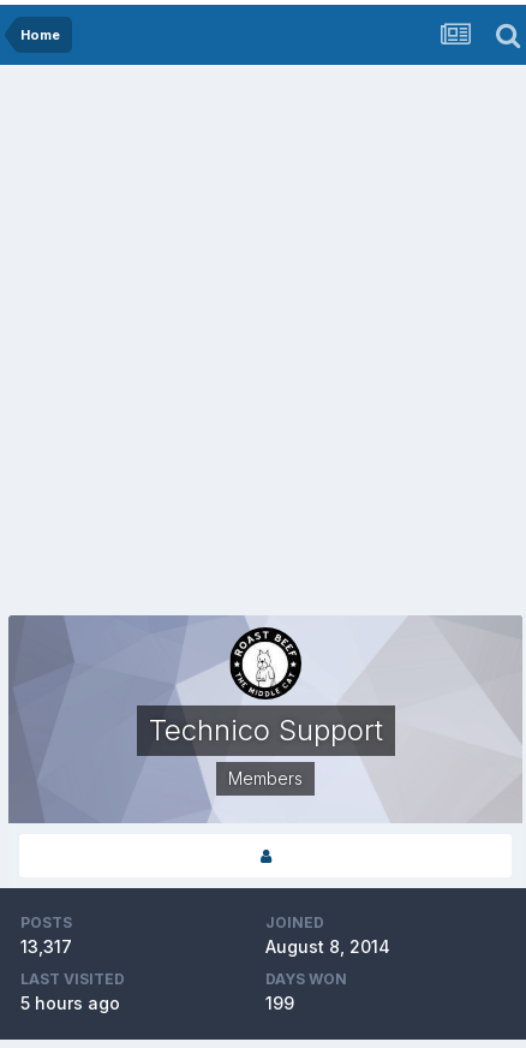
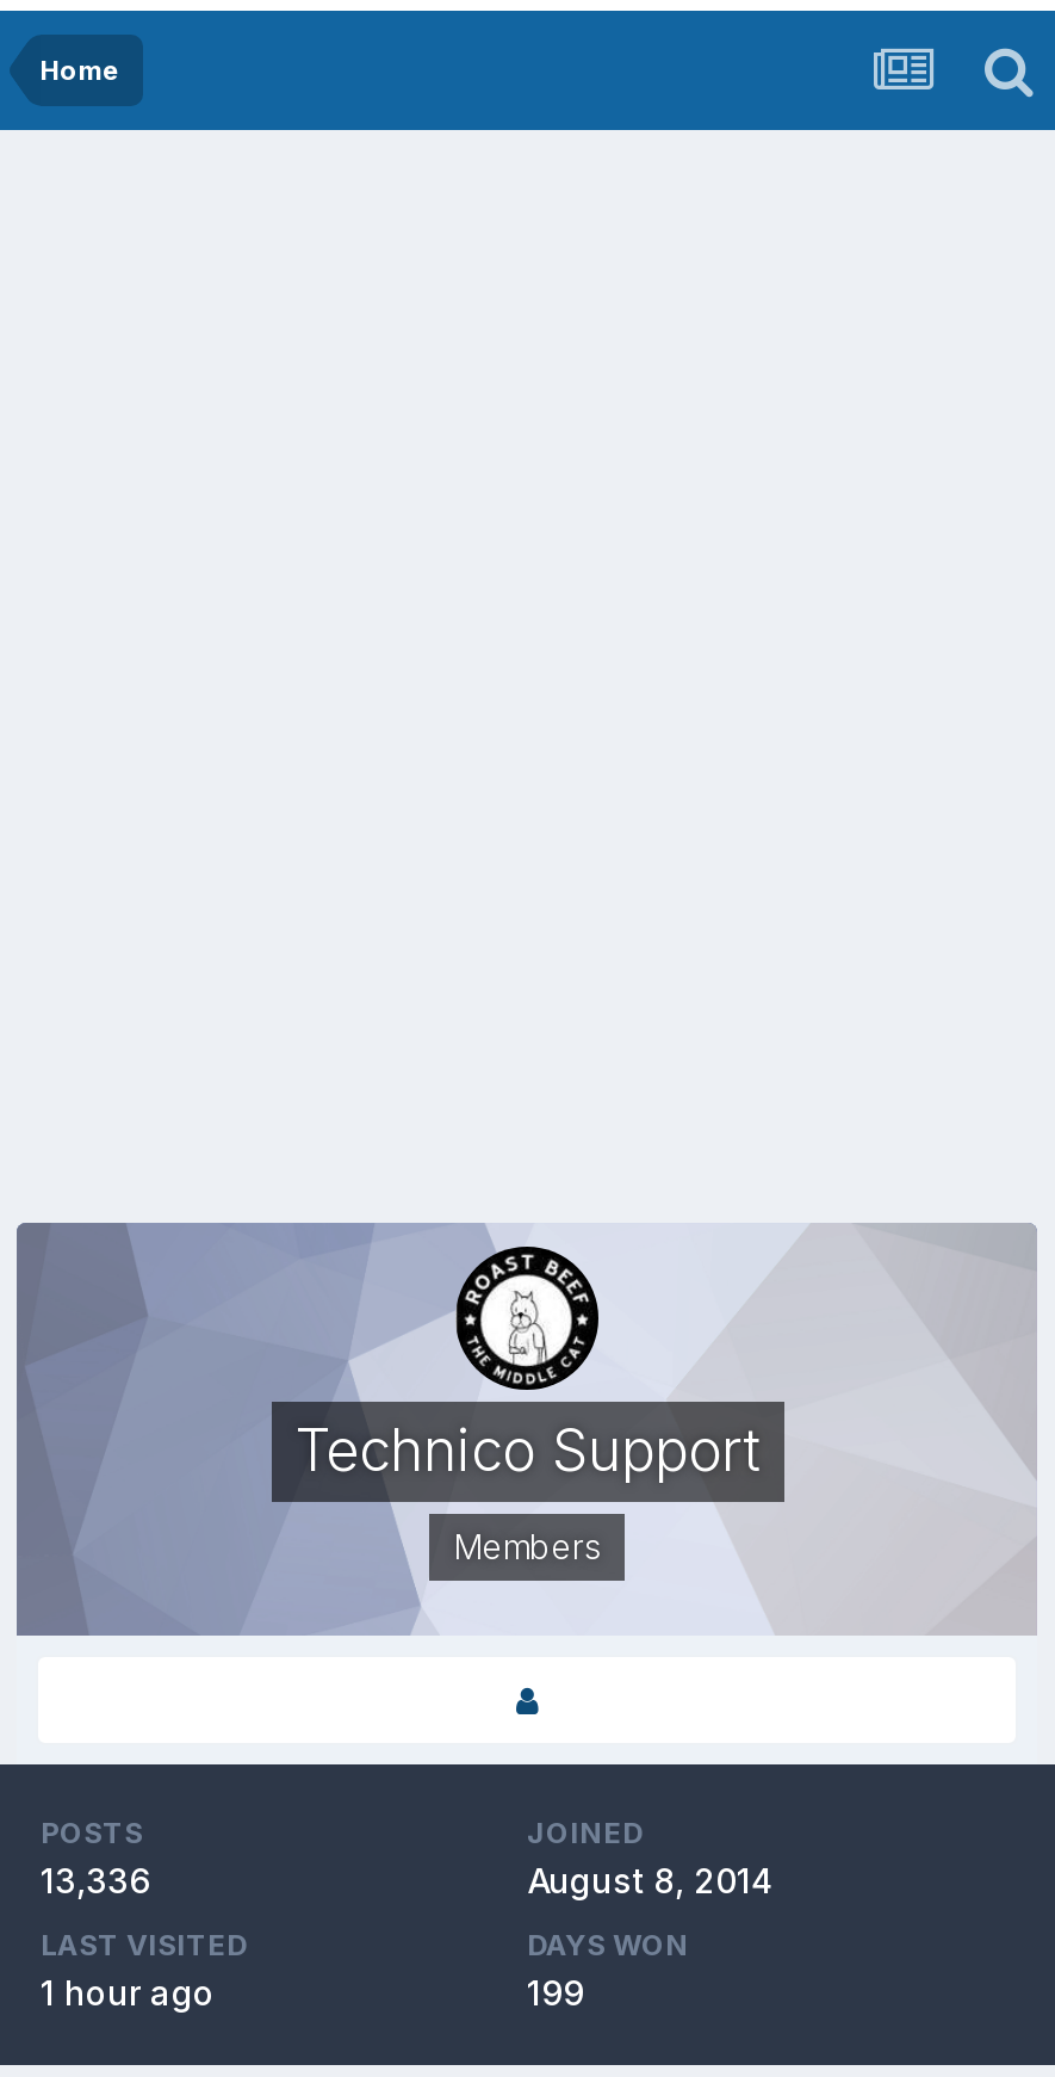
- 13,317
+ 13,336

- 5 hours ago
+ 1 hour ago
